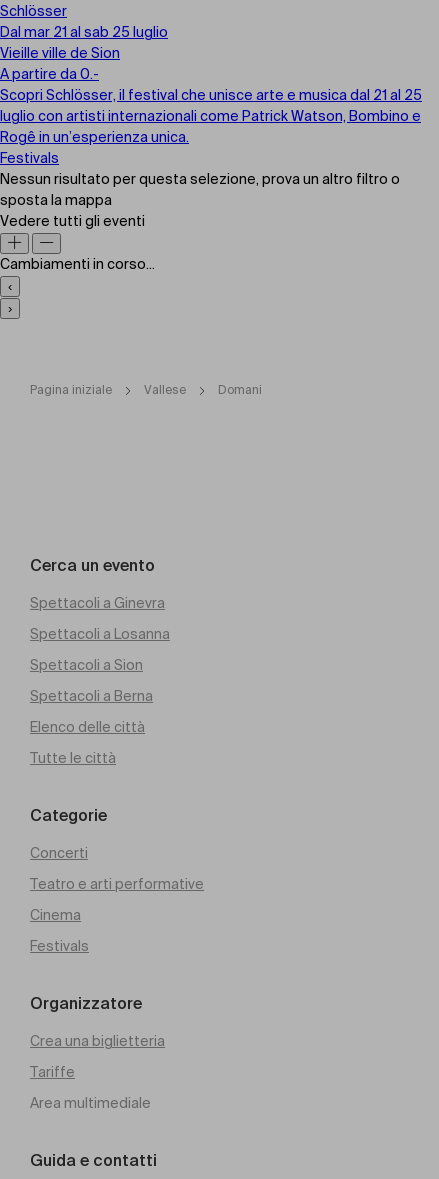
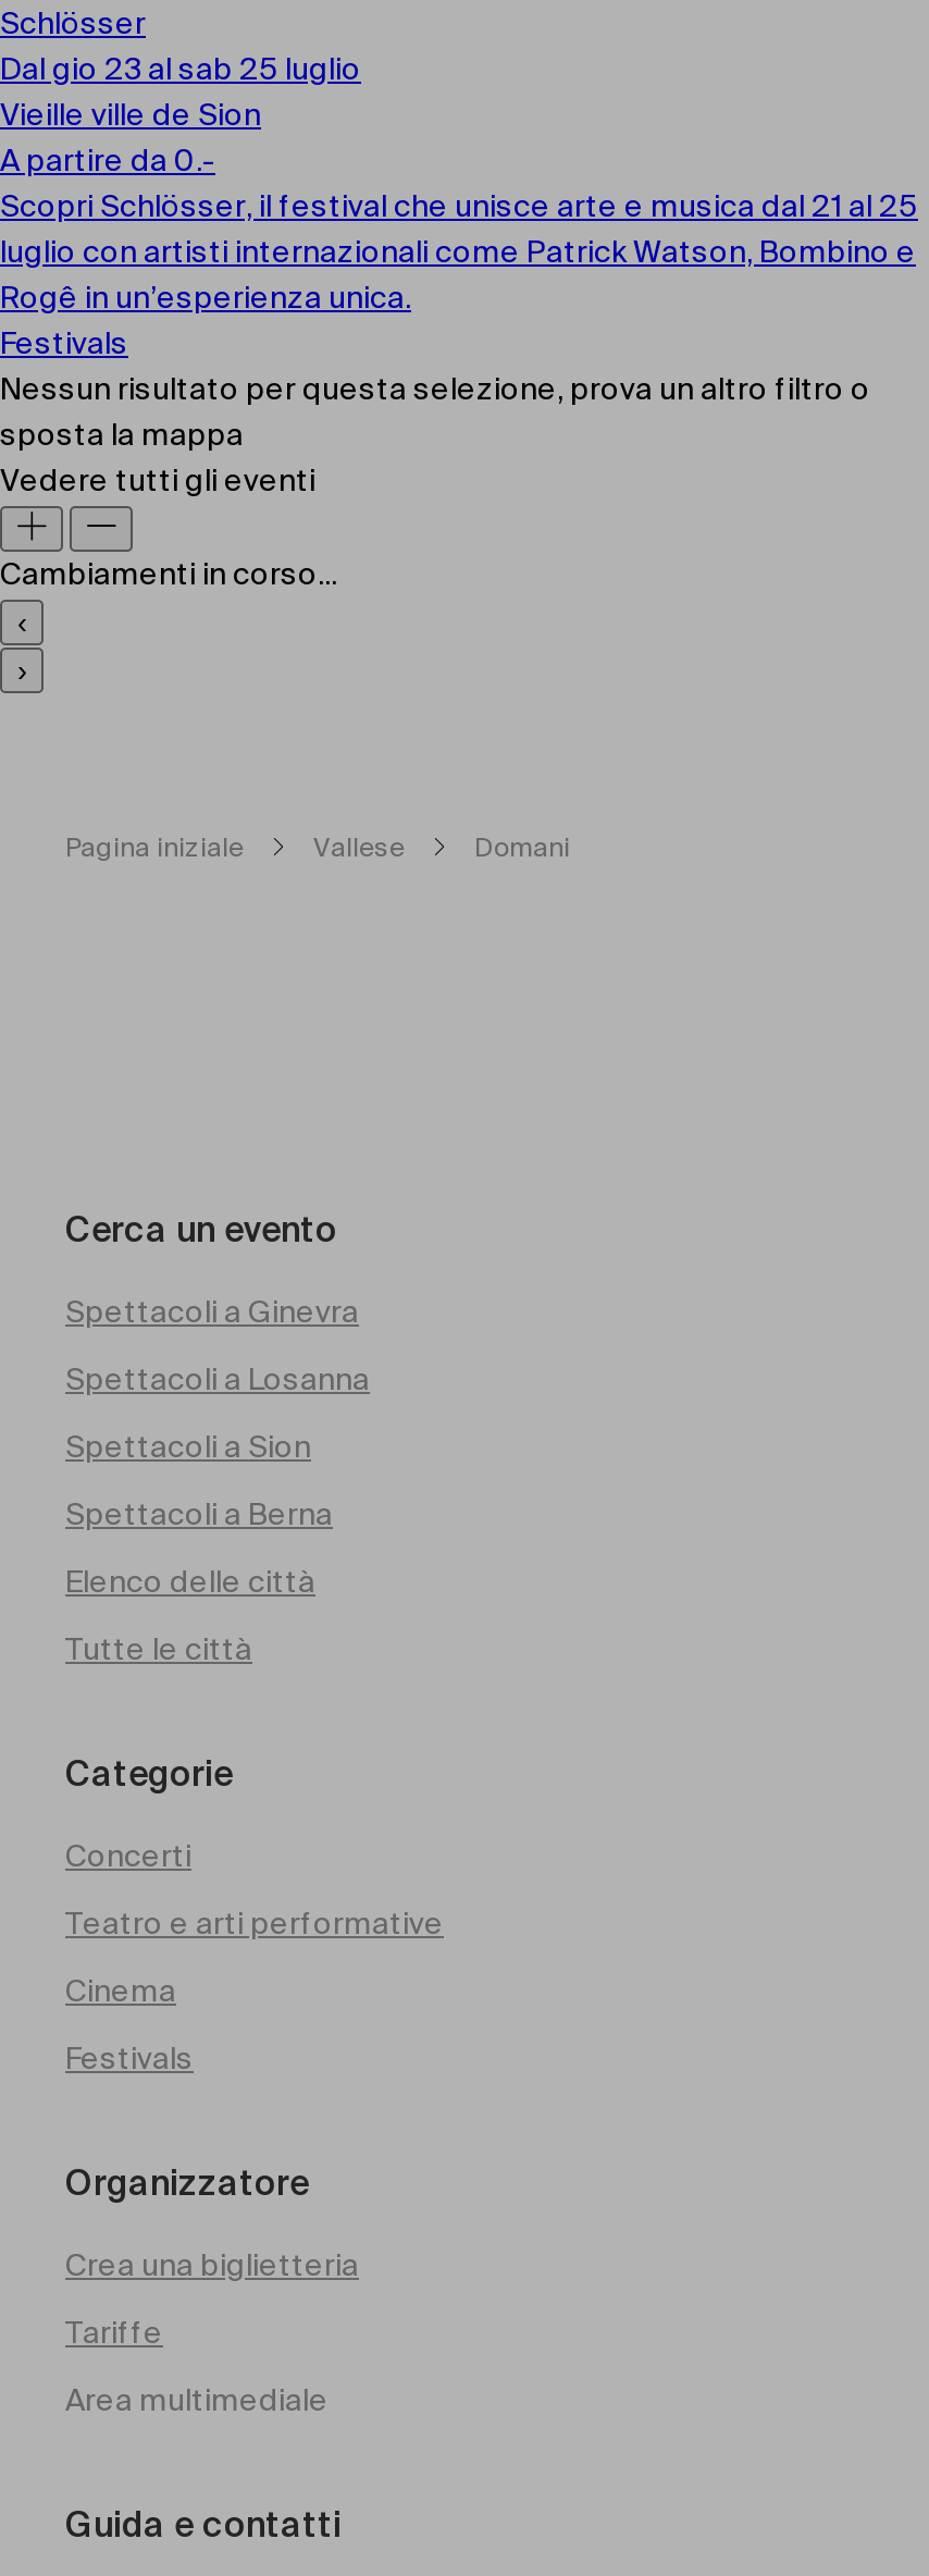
- Dal mar 21 al sab 25 luglio
+ Dal gio 23 al sab 25 luglio
